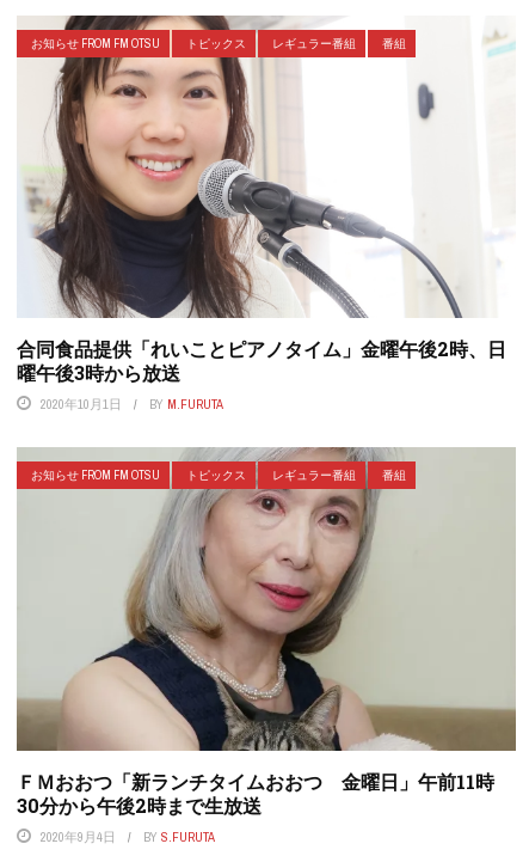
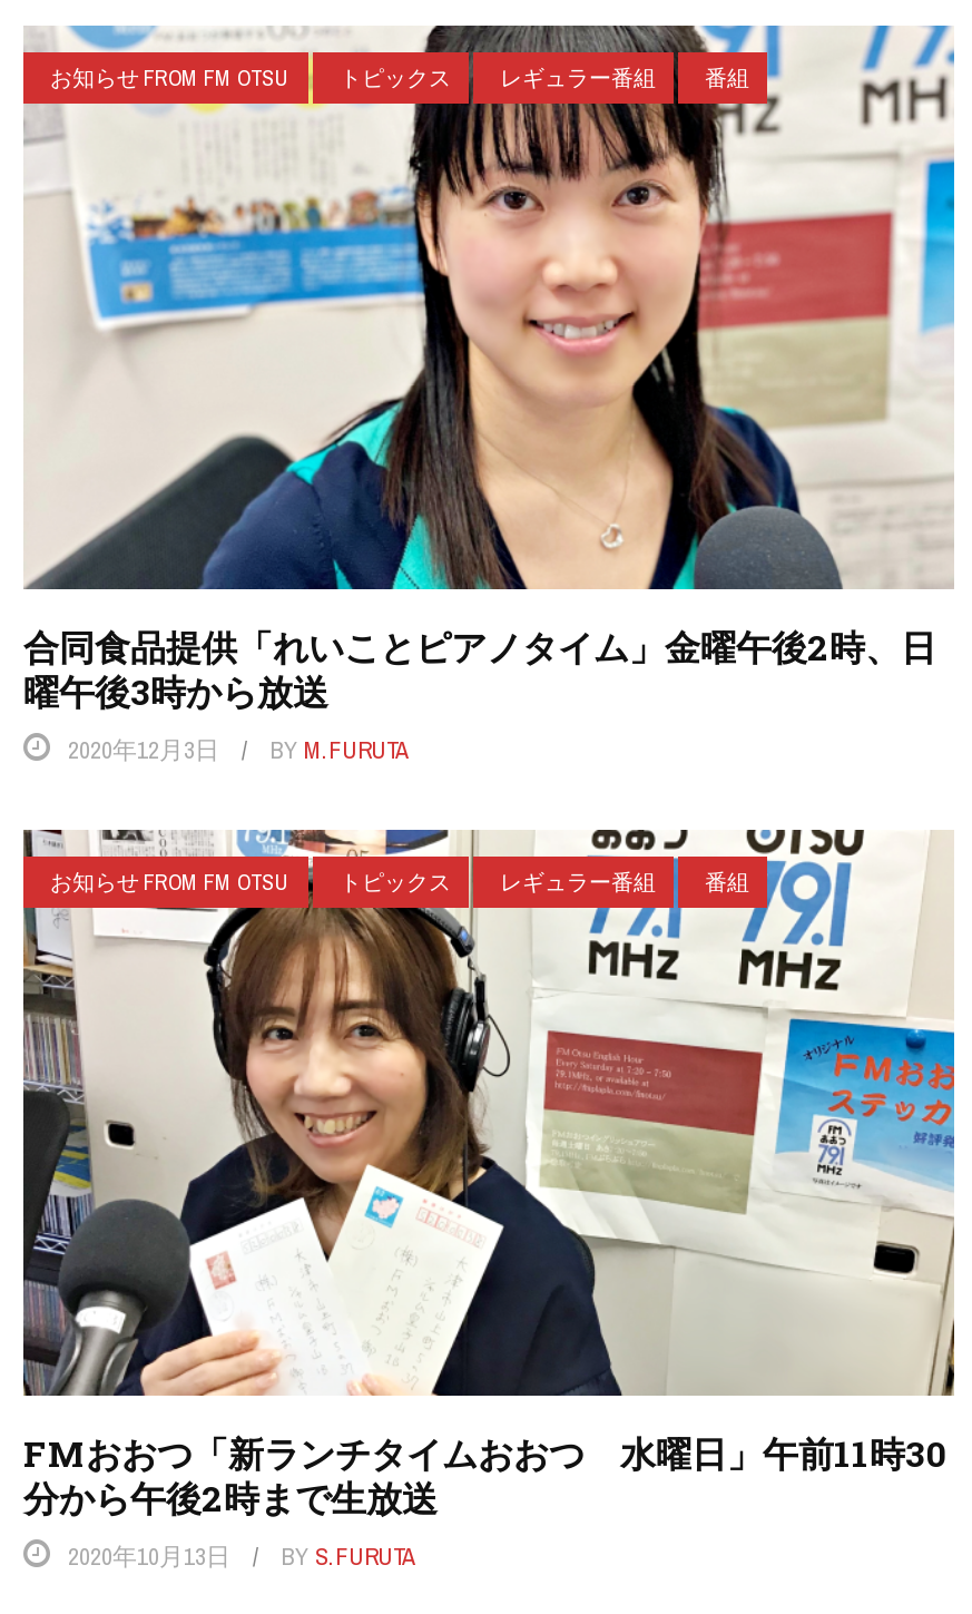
- [image]
+ [image]

- 2020年10月1日 BY M.FURUTA
+ 2020年12月3日 BY M.FURUTA

- [image]
- ＦＭおおつ「新ランチタイムおおつ 金曜日」午前11時
- 30分から午後2時まで生放送
- 2020年9月4日
+ [image]
+ FMおおつ「新ランチタイムおおつ 水曜日」午前11時30
+ 分から午後2時まで生放送
+ 2020年10月13日
